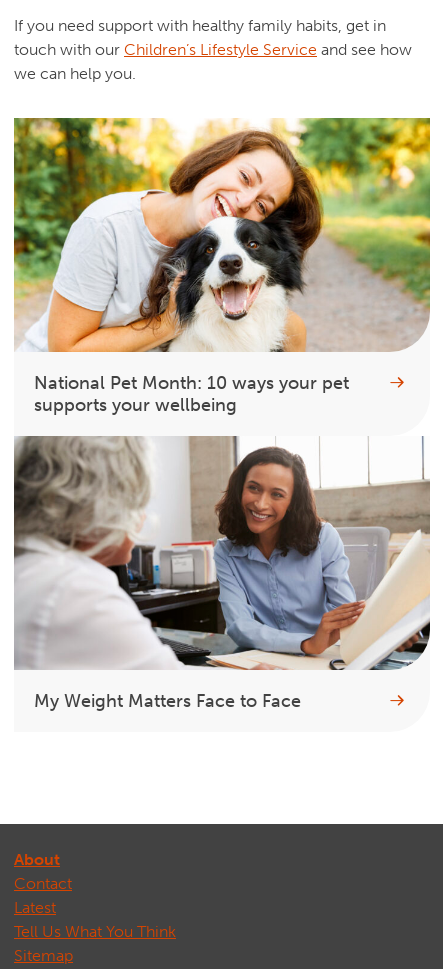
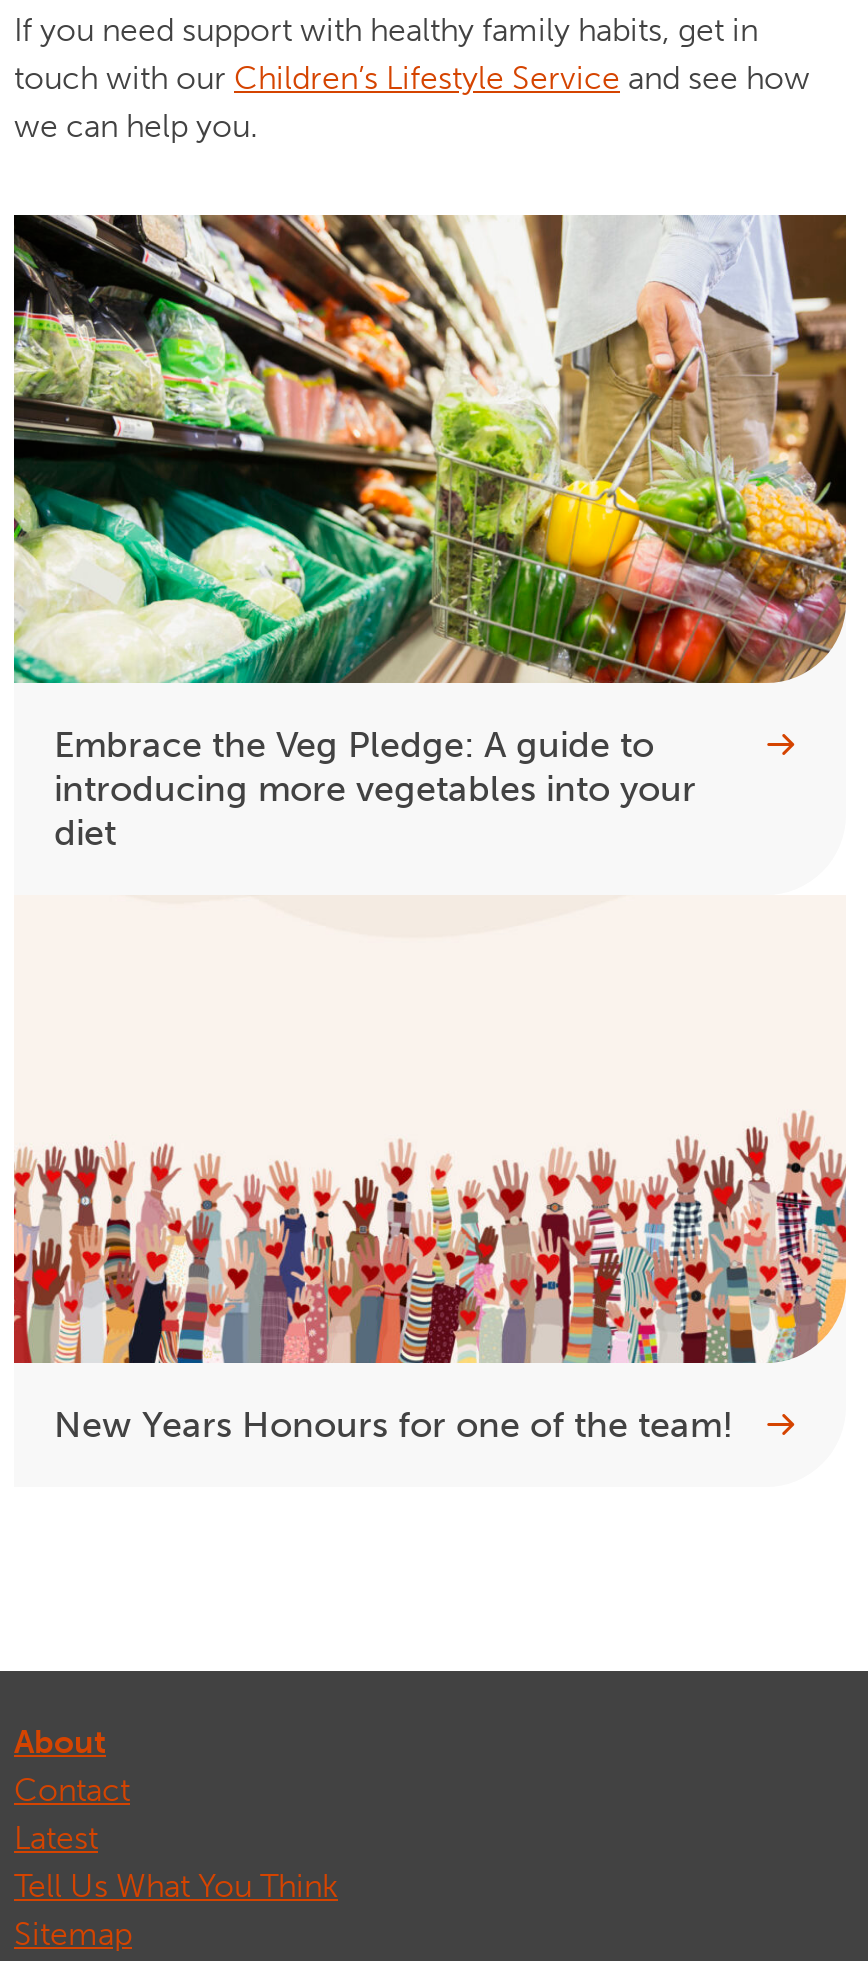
- [image]
- National Pet Month: 10 ways your pet
- supports your wellbeing
+ [image]
+ Embrace the Veg Pledge: A guide to
+ introducing more vegetables into your
+ diet

- [image]
- My Weight Matters Face to Face
+ [image]
+ New Years Honours for one of the team!
